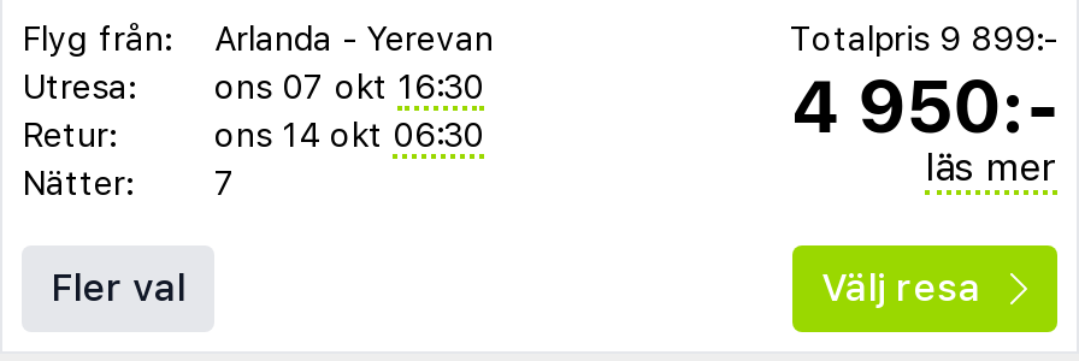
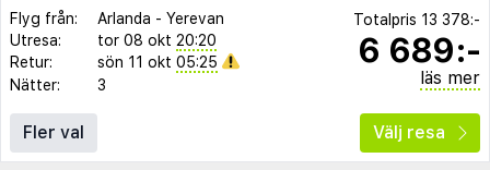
- Totalpris 9 899:-
+ Totalpris 13 378:-

- ons 07 okt 16:30
+ tor 08 okt 20:20

- 4 950:-
+ 6 689:-

- ons 14 okt 06:30
+ sön 11 okt 05:25

- 7
+ 3
